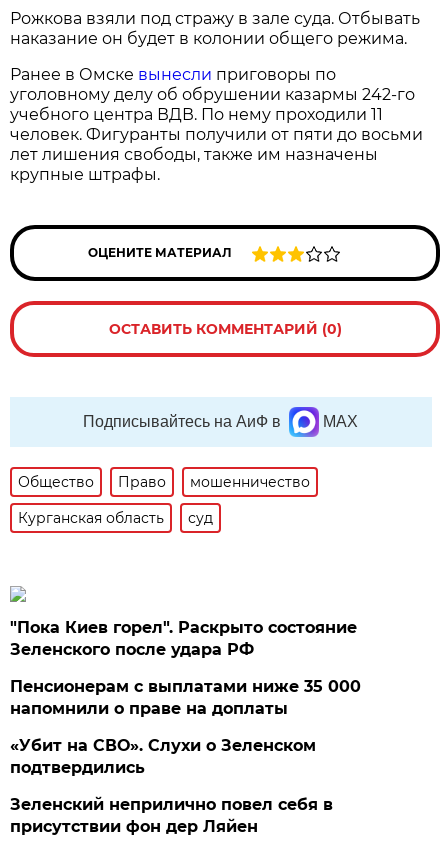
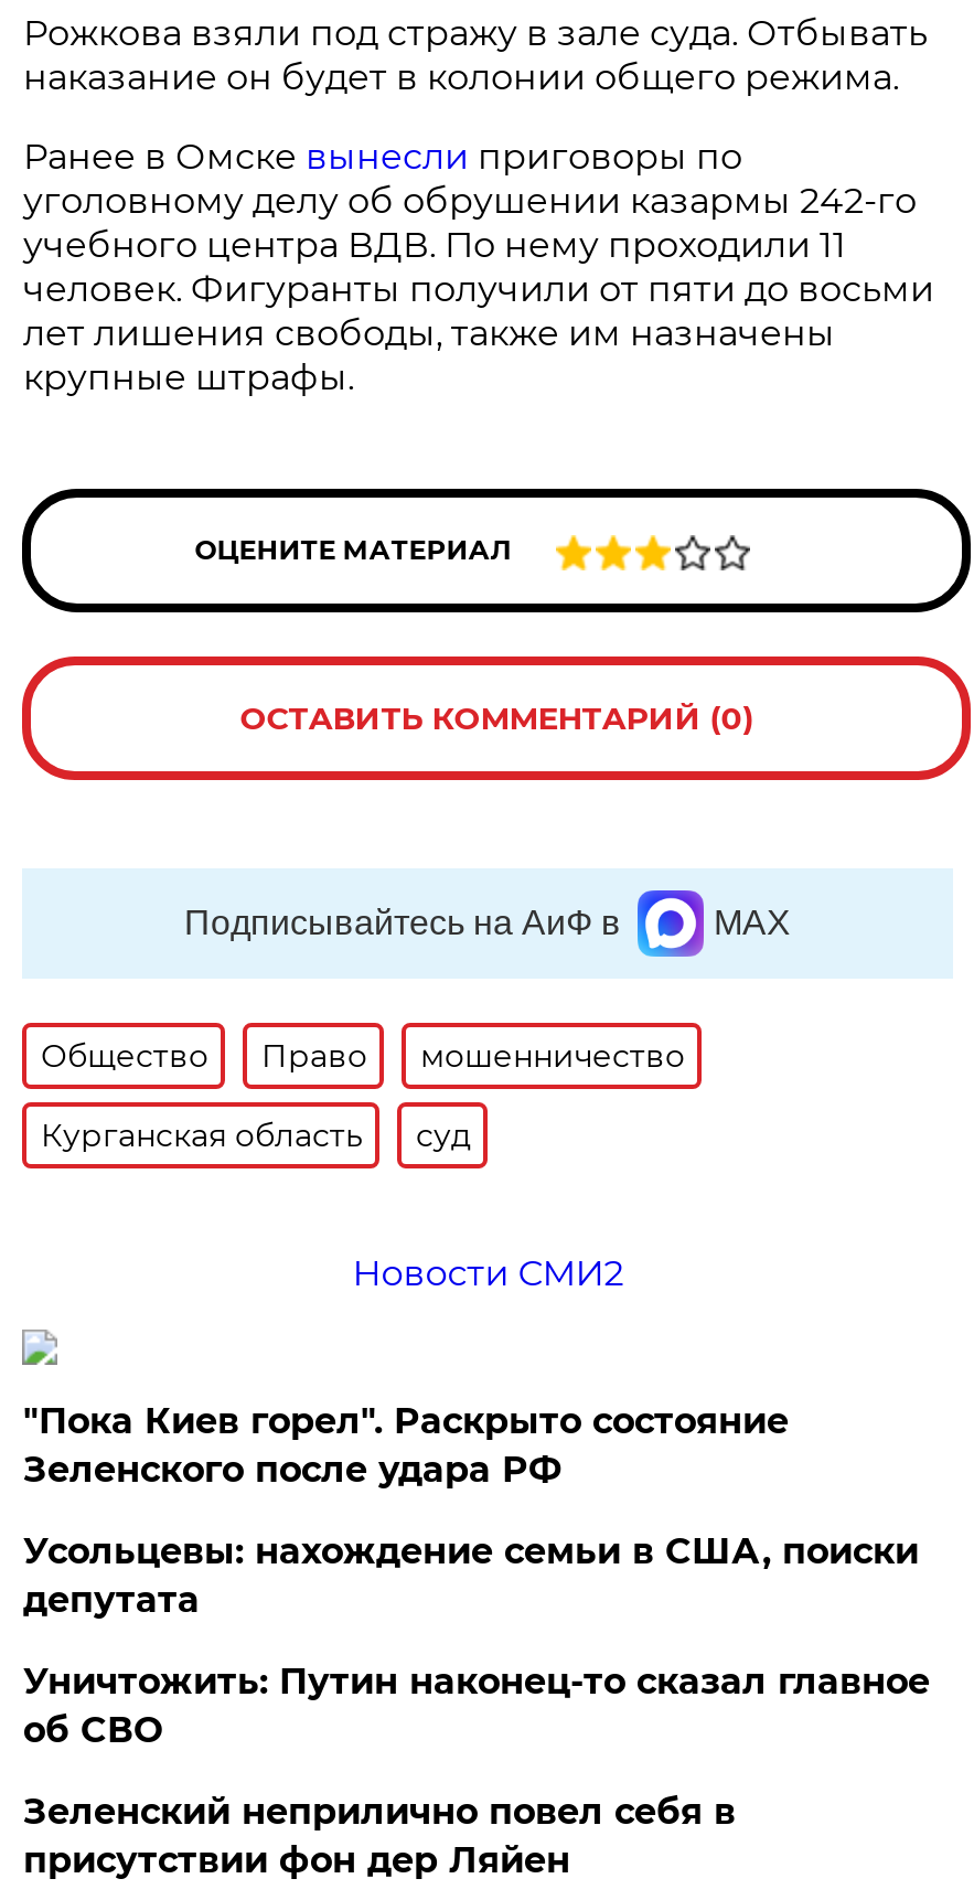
+ Новости СМИ2

- Пенсионерам с выплатами ниже 35 000
- напомнили о праве на доплаты
+ Усольцевы: нахождение семьи в США, поиски
+ депутата

- «Убит на СВО». Слухи о Зеленском
- подтвердились
+ Уничтожить: Путин наконец-то сказал главное
+ об СВО
